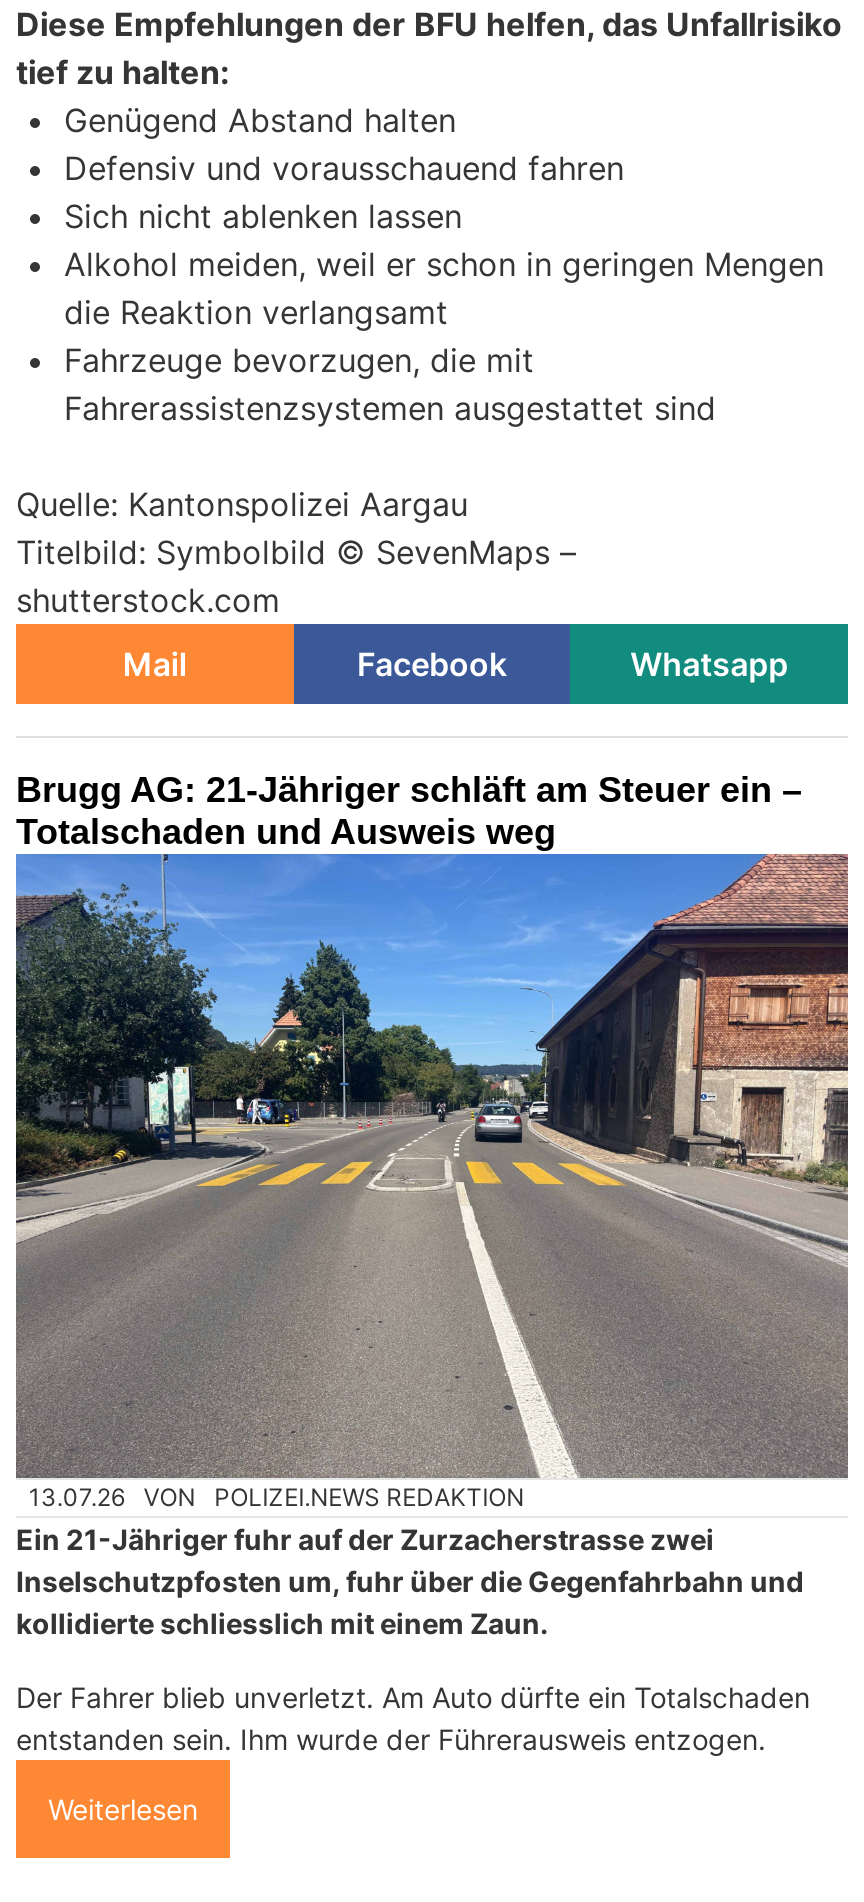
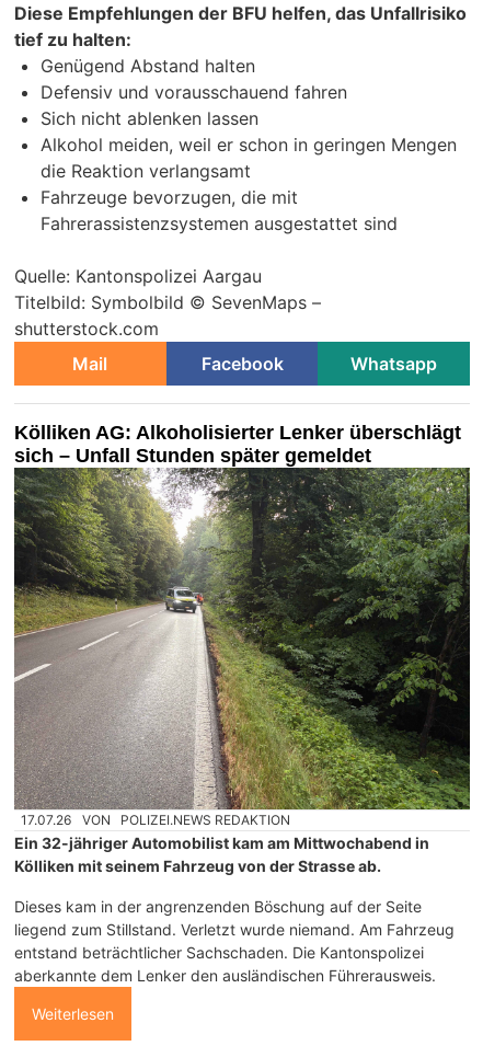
- Brugg AG: 21-Jähriger schläft am Steuer ein –
- Totalschaden und Ausweis weg
+ Kölliken AG: Alkoholisierter Lenker überschlägt
+ sich – Unfall Stunden später gemeldet

- [image]
- 13.07.26 VON POLIZEI.NEWS REDAKTION
+ [image]
+ 17.07.26 VON POLIZEI.NEWS REDAKTION

- Ein 21-Jähriger fuhr auf der Zurzacherstrasse zwei
- Inselschutzpfosten um, fuhr über die Gegenfahrbahn und
- kollidierte schliesslich mit einem Zaun.
+ Ein 32-jähriger Automobilist kam am Mittwochabend in
+ Kölliken mit seinem Fahrzeug von der Strasse ab.

- Der Fahrer blieb unverletzt. Am Auto dürfte ein Totalschaden
- entstanden sein. Ihm wurde der Führerausweis entzogen.
+ Dieses kam in der angrenzenden Böschung auf der Seite
+ liegend zum Stillstand. Verletzt wurde niemand. Am Fahrzeug
+ entstand beträchtlicher Sachschaden. Die Kantonspolizei
+ aberkannte dem Lenker den ausländischen Führerausweis.
